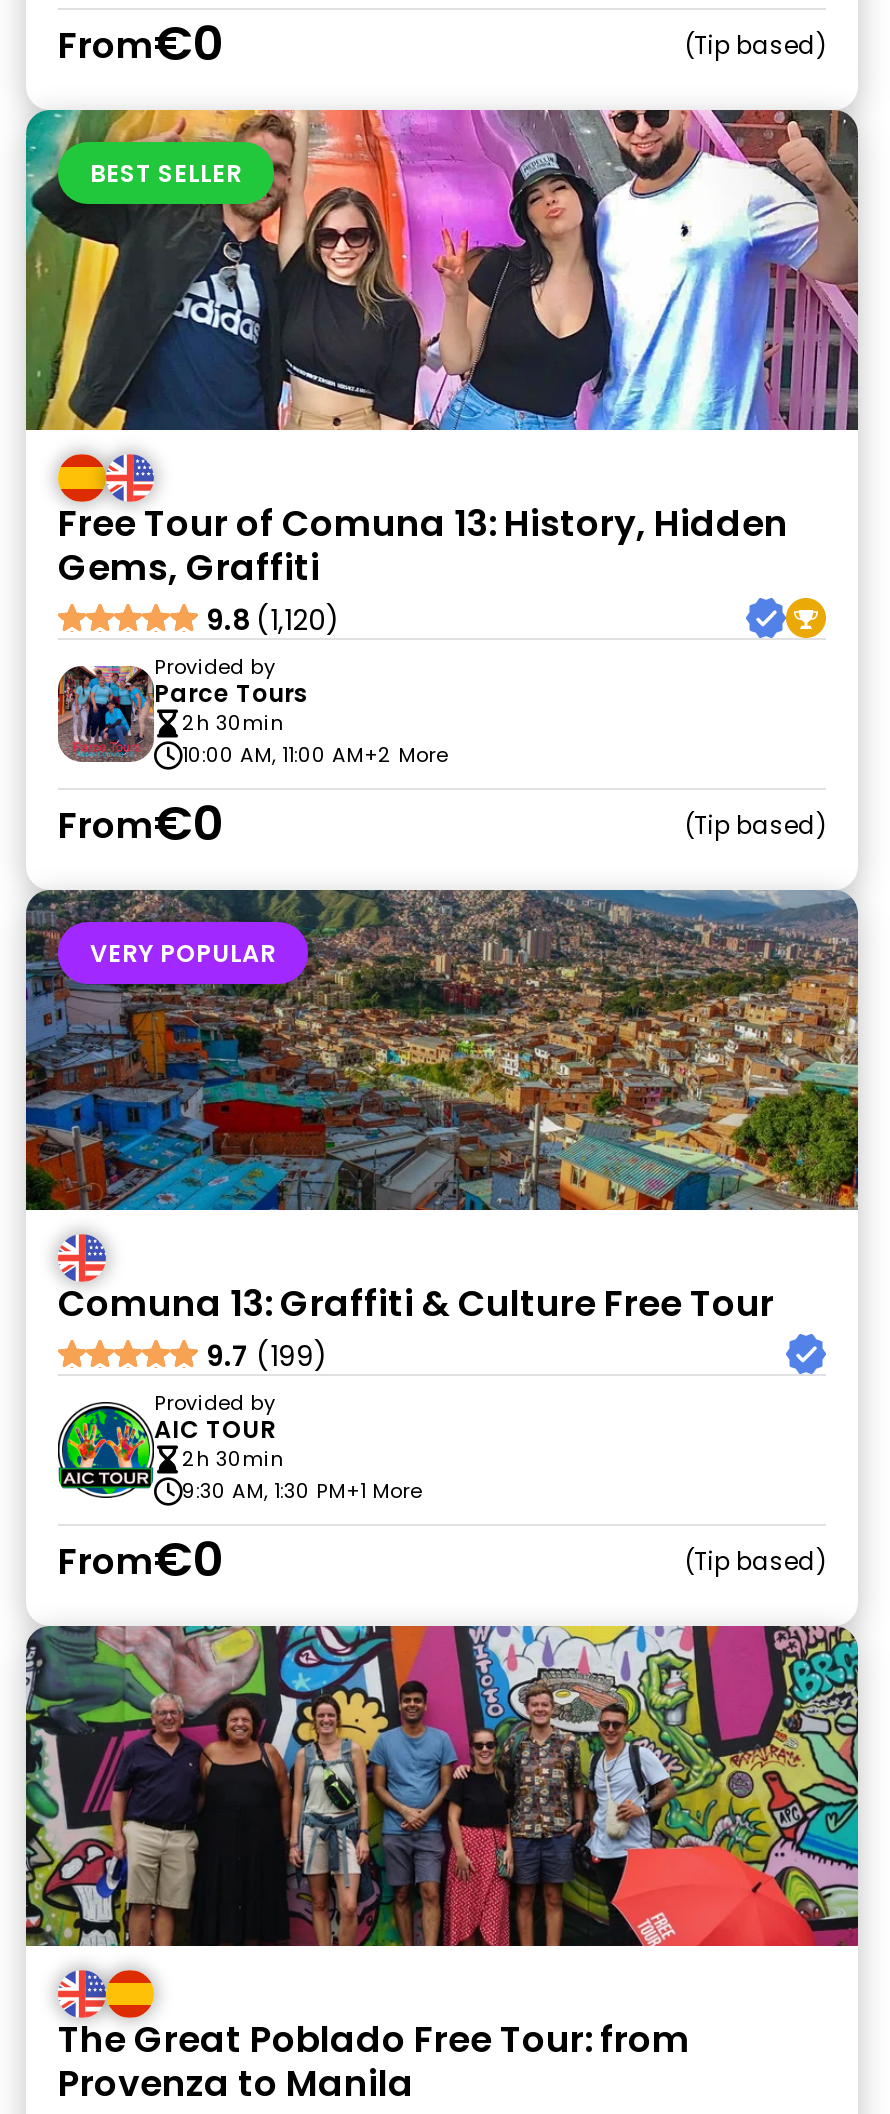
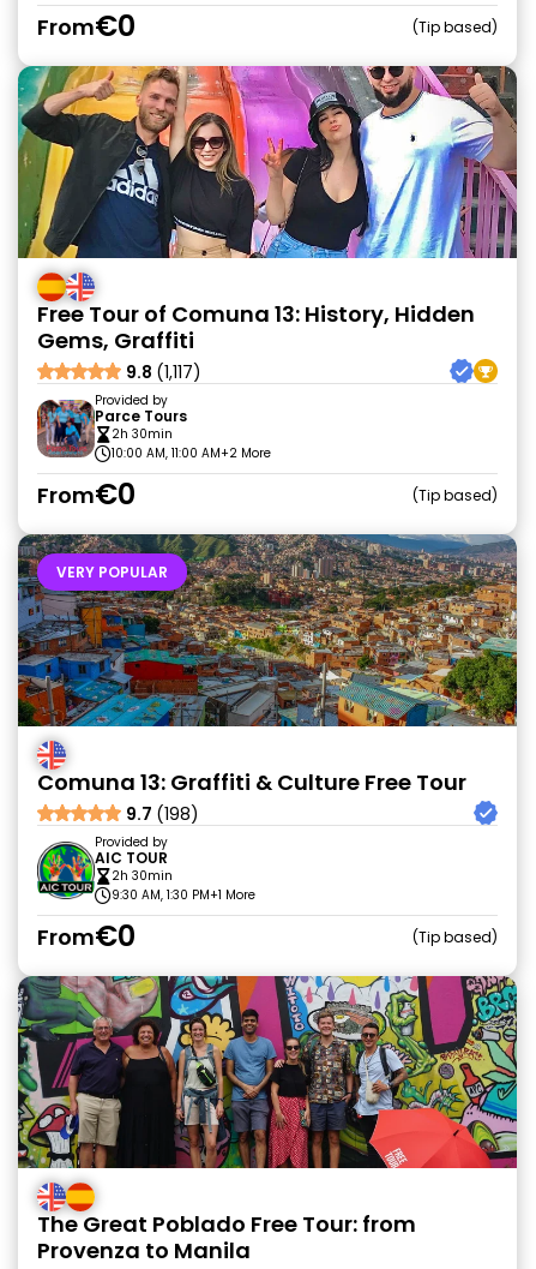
- BEST SELLER

- 9.8 (1,120)
+ 9.8 (1,117)

- 9.7 (199)
+ 9.7 (198)
